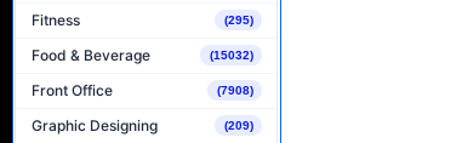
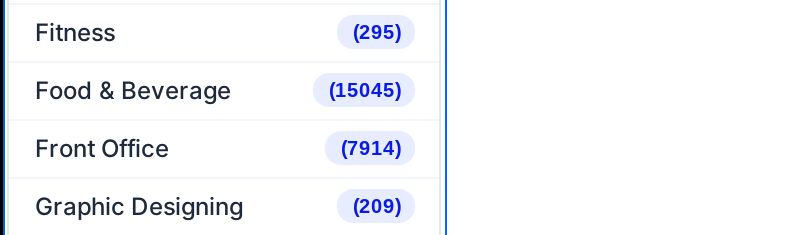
- (15032)
+ (15045)

- (7908)
+ (7914)
